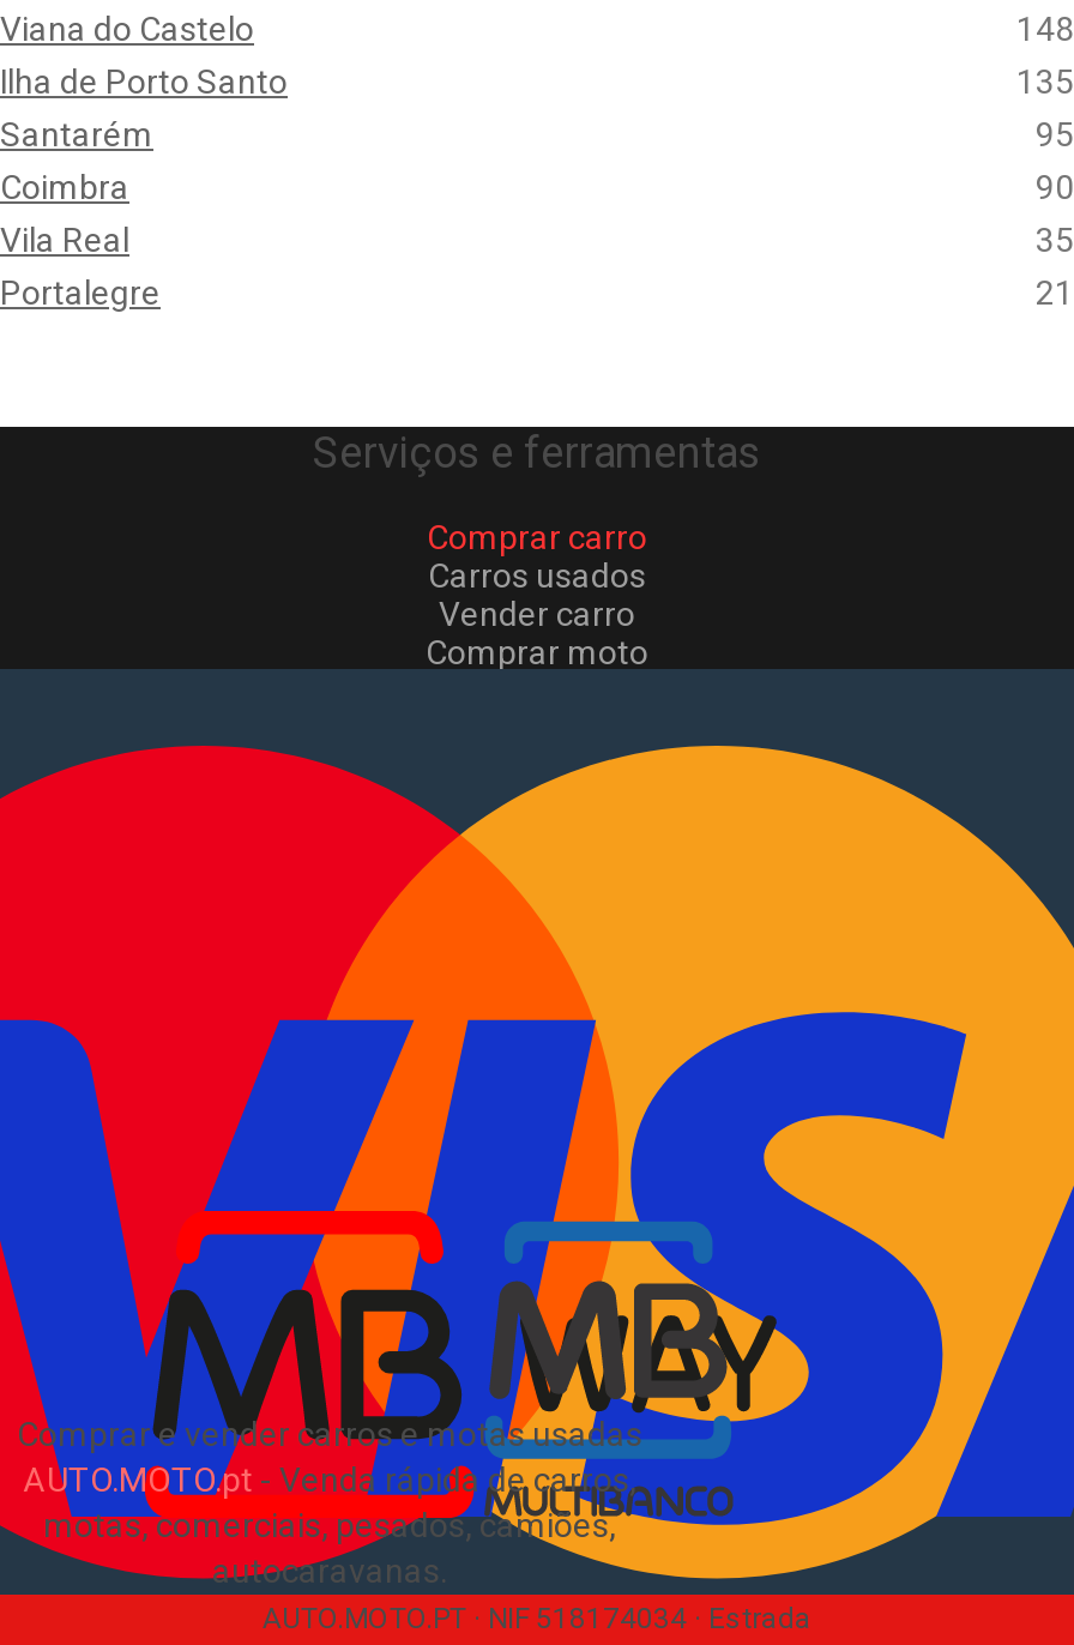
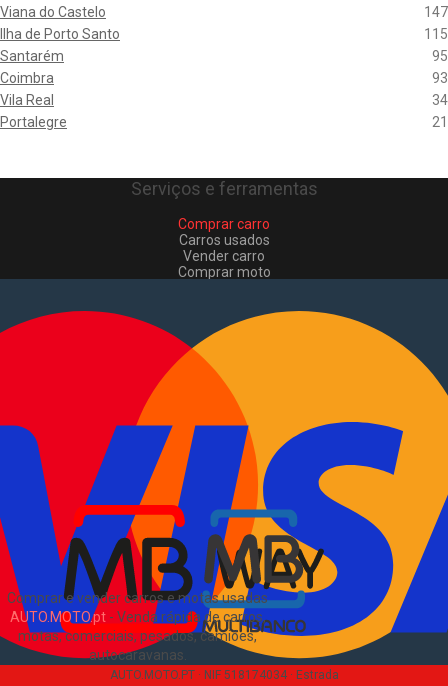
- 148
+ 147

- 135
+ 115

- 90
+ 93

- 35
+ 34
